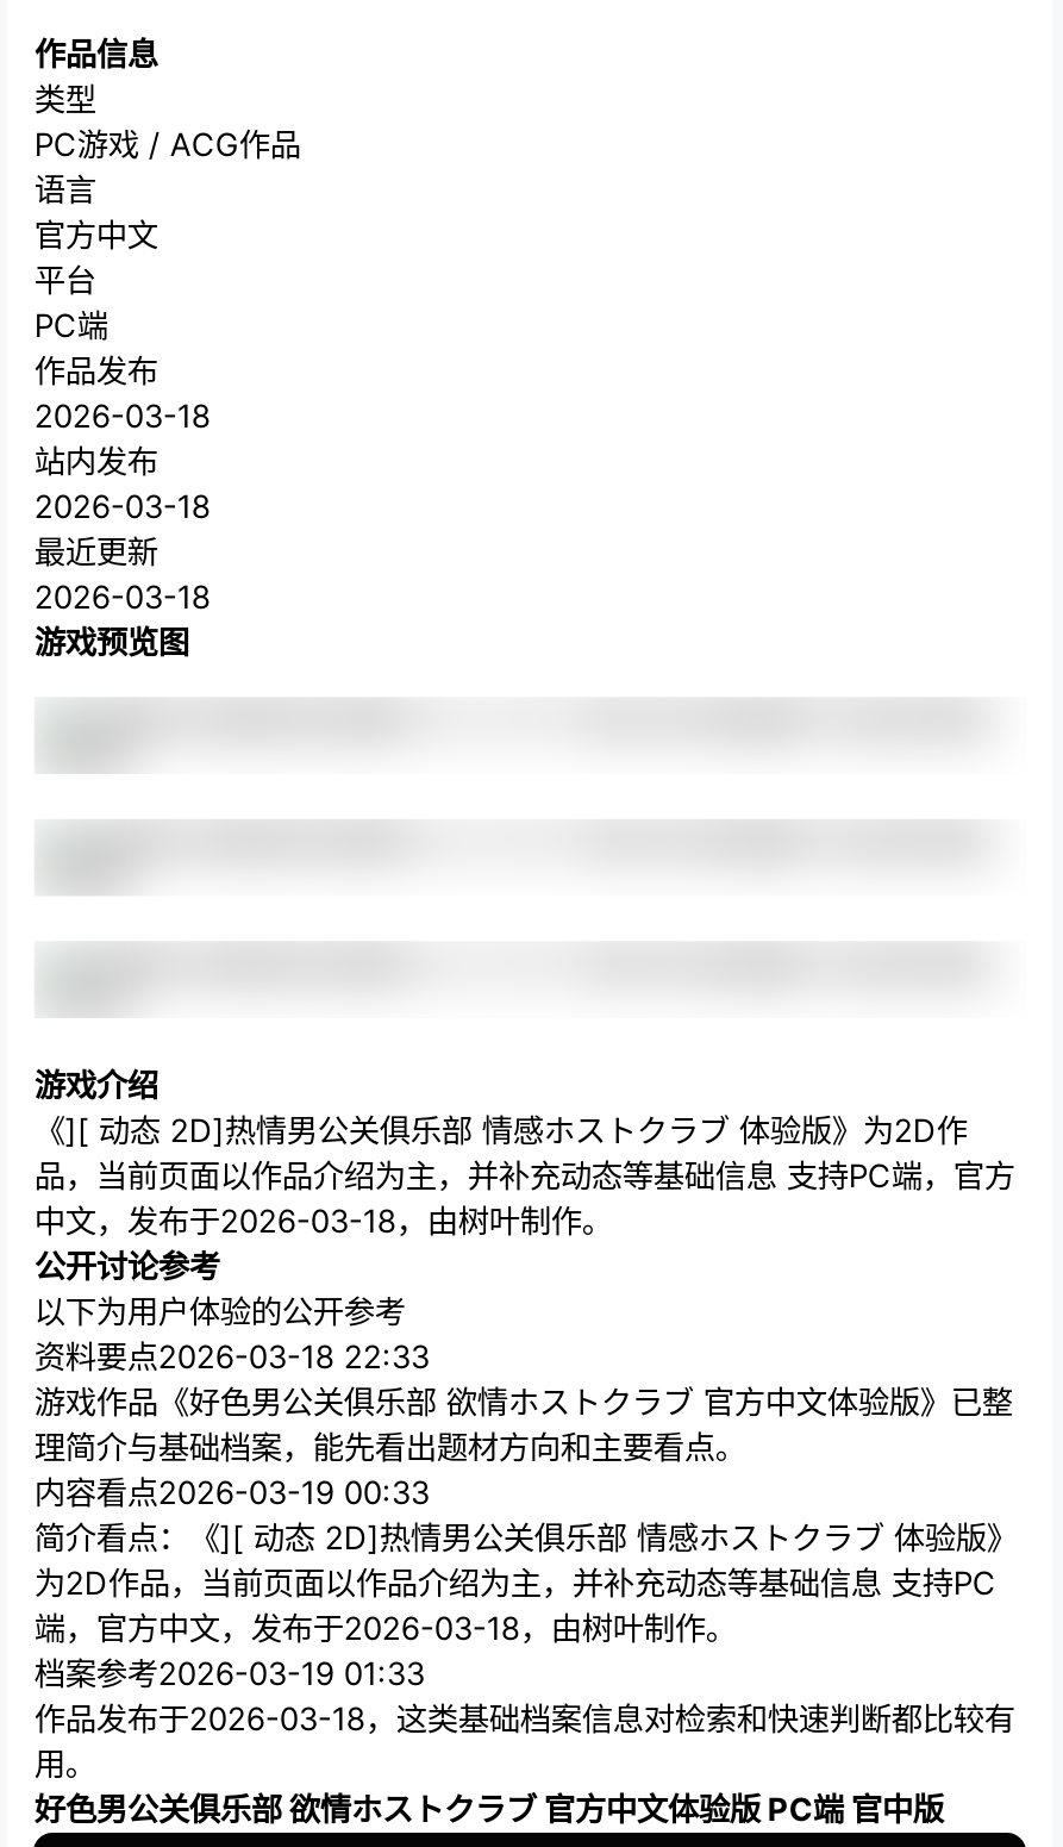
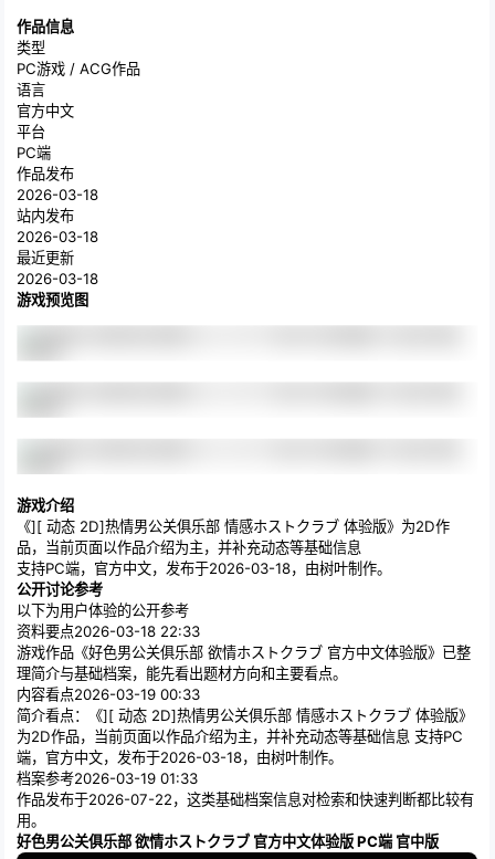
- 作品发布于2026-03-18，这类基础档案信息对检索和快速判断都比较有
+ 作品发布于2026-07-22，这类基础档案信息对检索和快速判断都比较有
